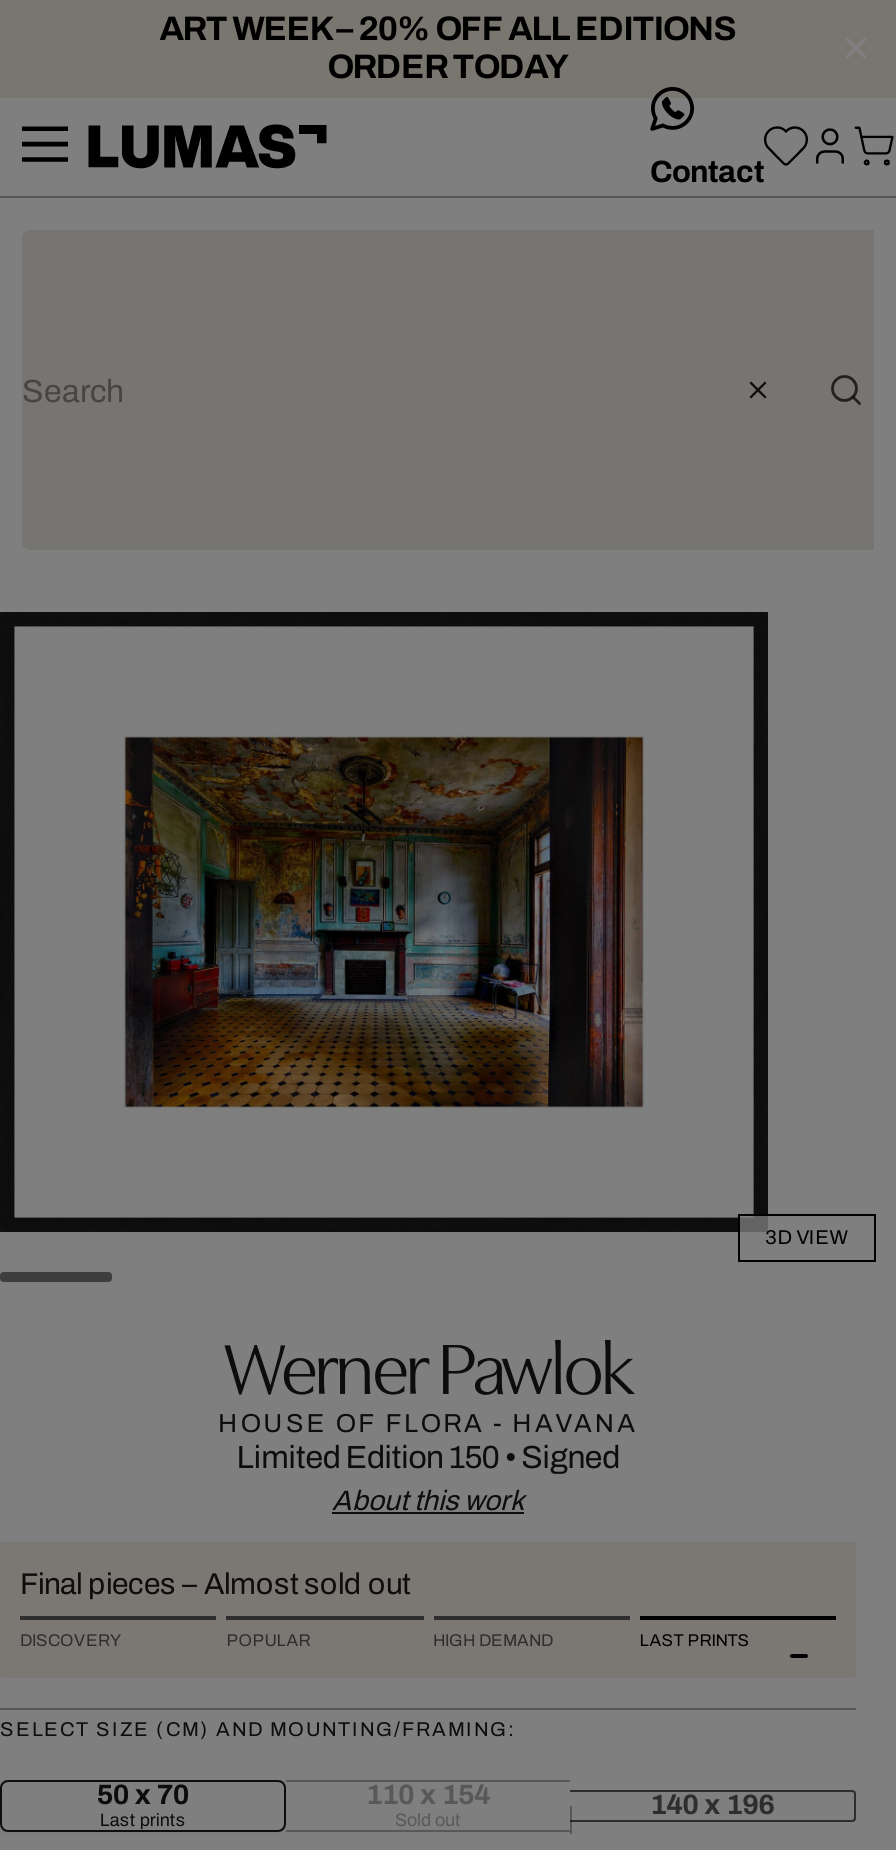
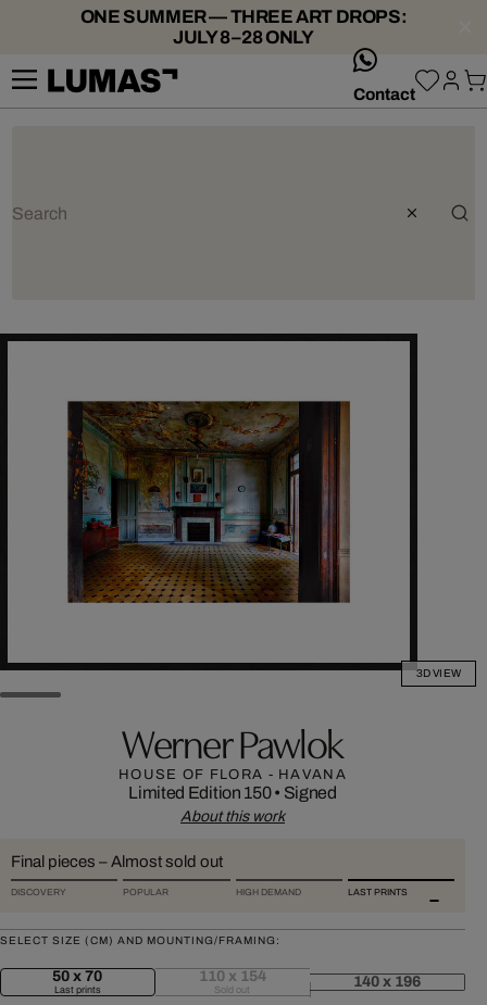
- ART WEEK – 20% OFF ALL EDITIONS
- ORDER TODAY
+ ONE SUMMER — THREE ART DROPS:
+ JULY 8–28 ONLY
